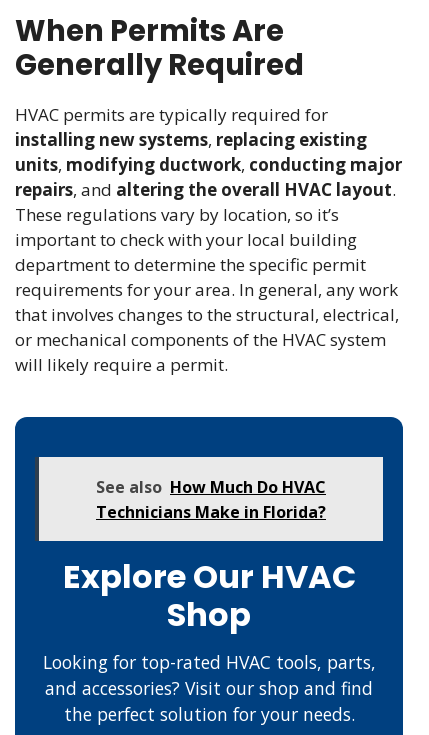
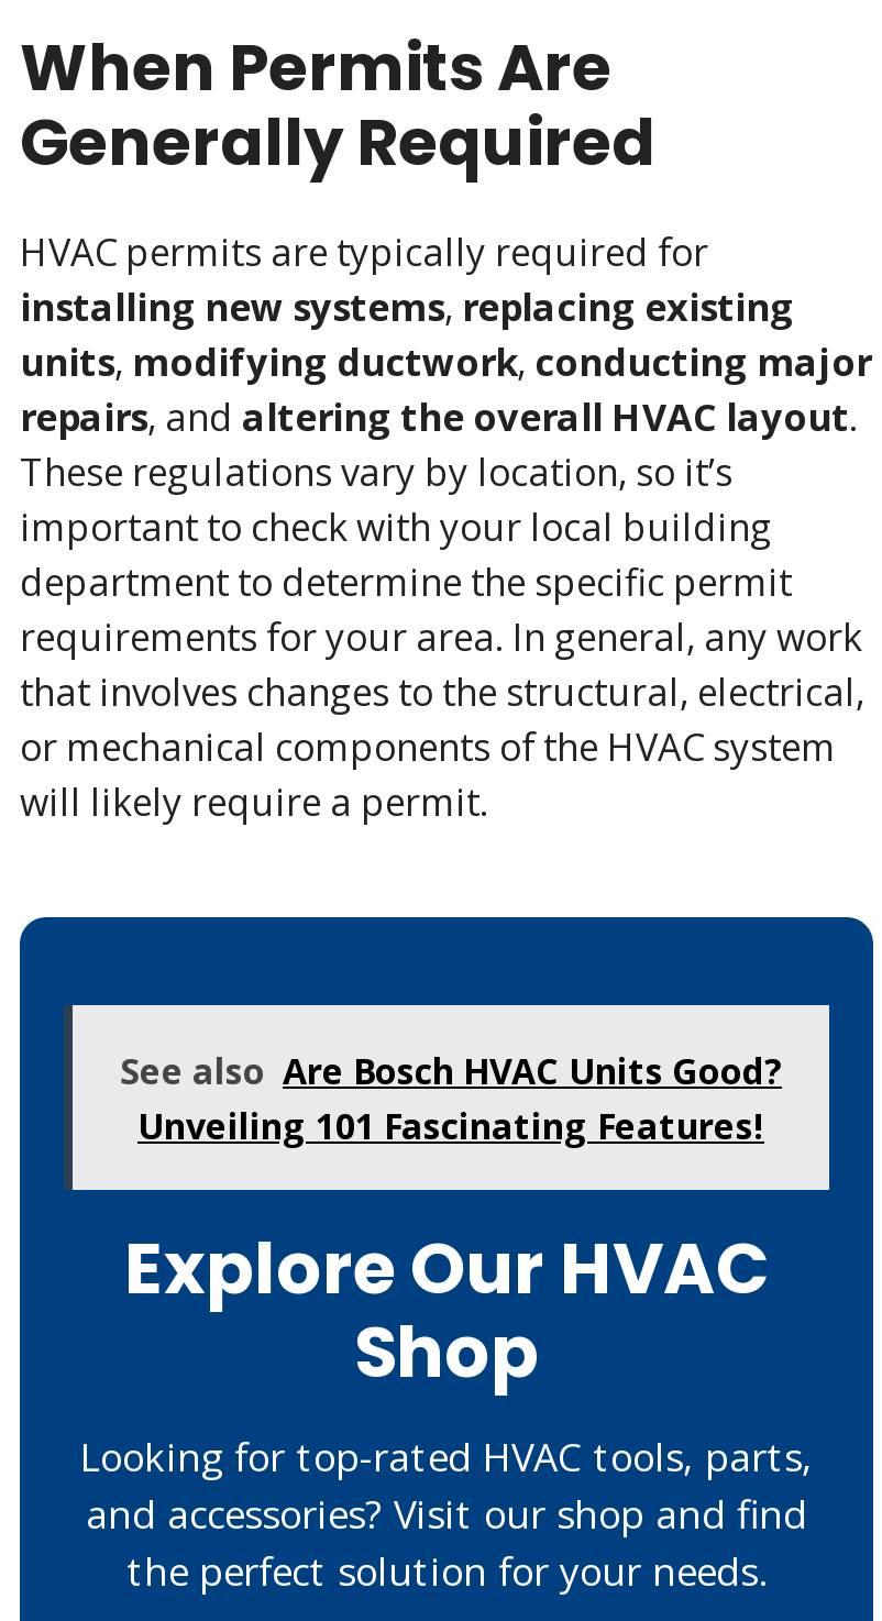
- See also How Much Do HVAC
- Technicians Make in Florida?
+ See also Are Bosch HVAC Units Good?
+ Unveiling 101 Fascinating Features!
